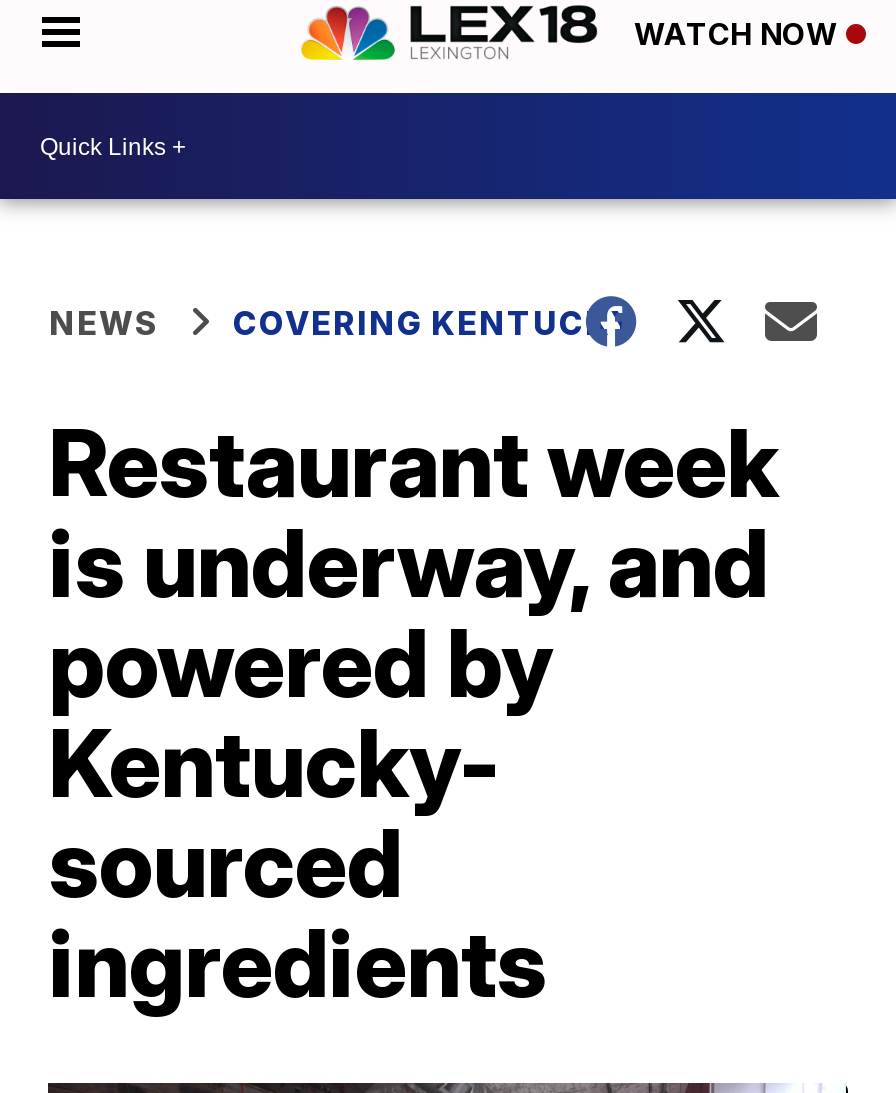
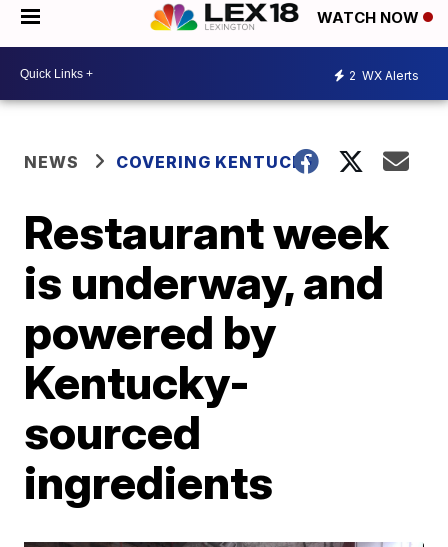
+ 2 WX Alerts
